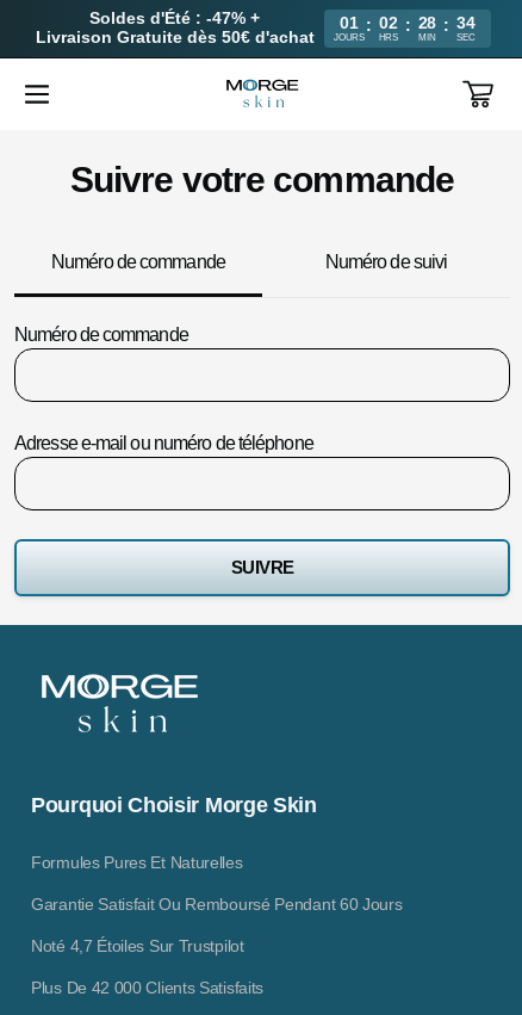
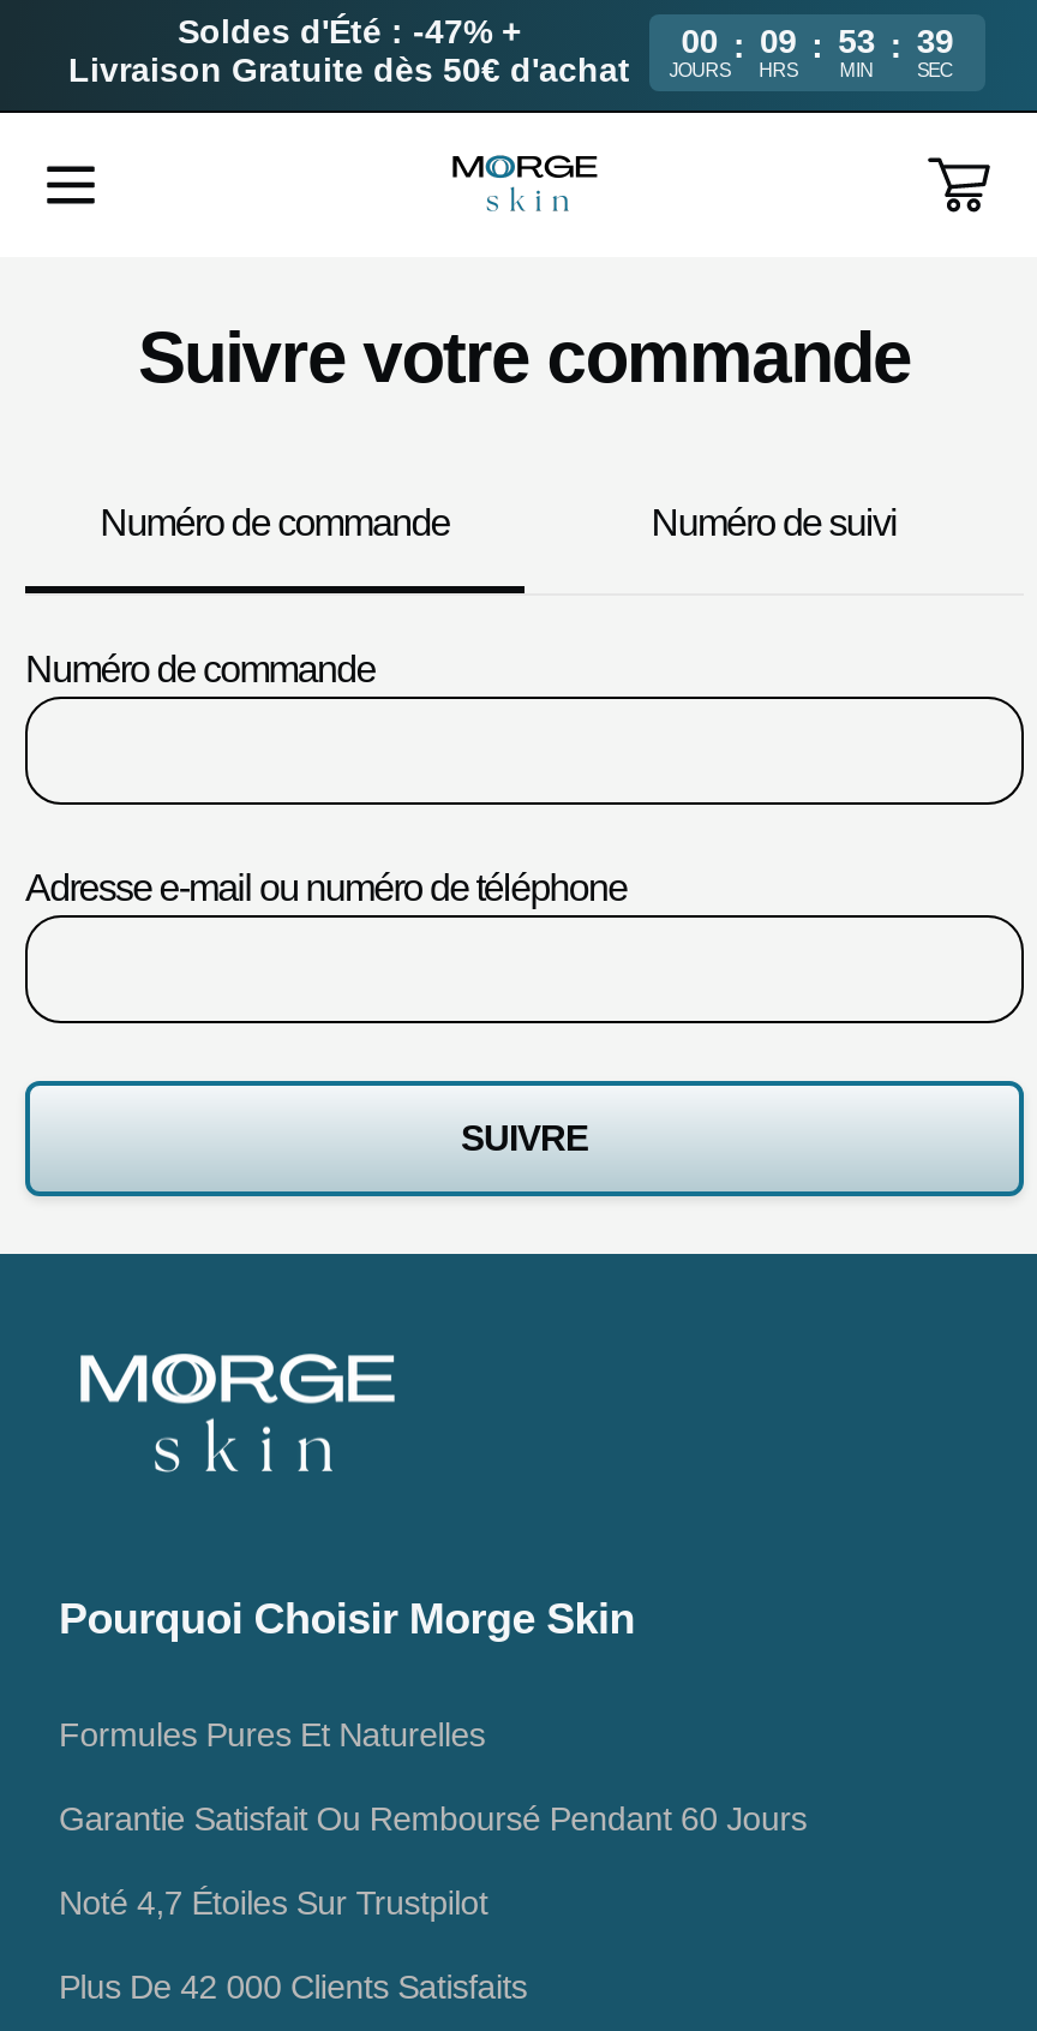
- 01
+ 00

- : 02
+ : 09

- : 28
+ : 53

- : 34
+ : 39
